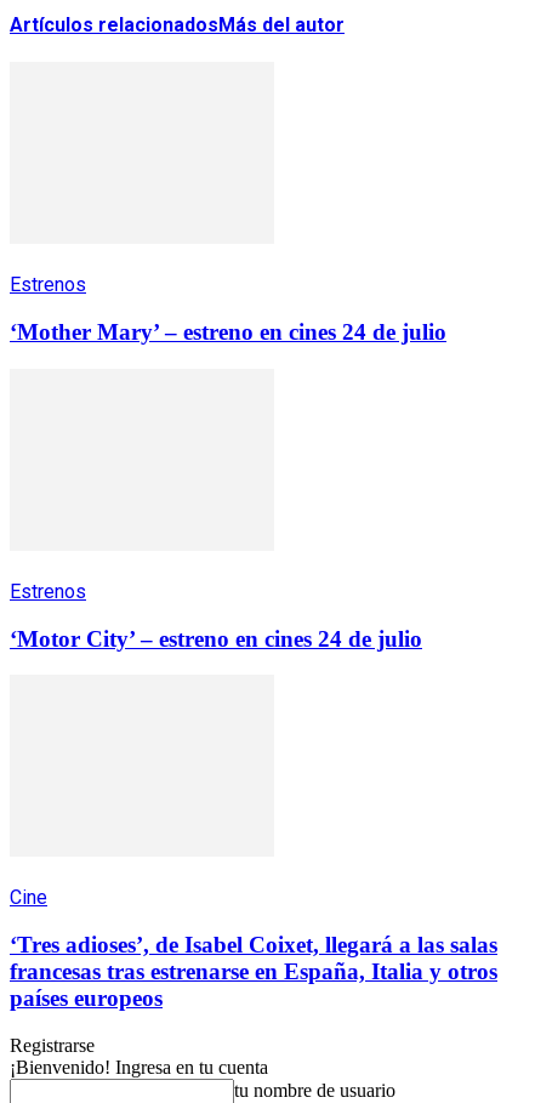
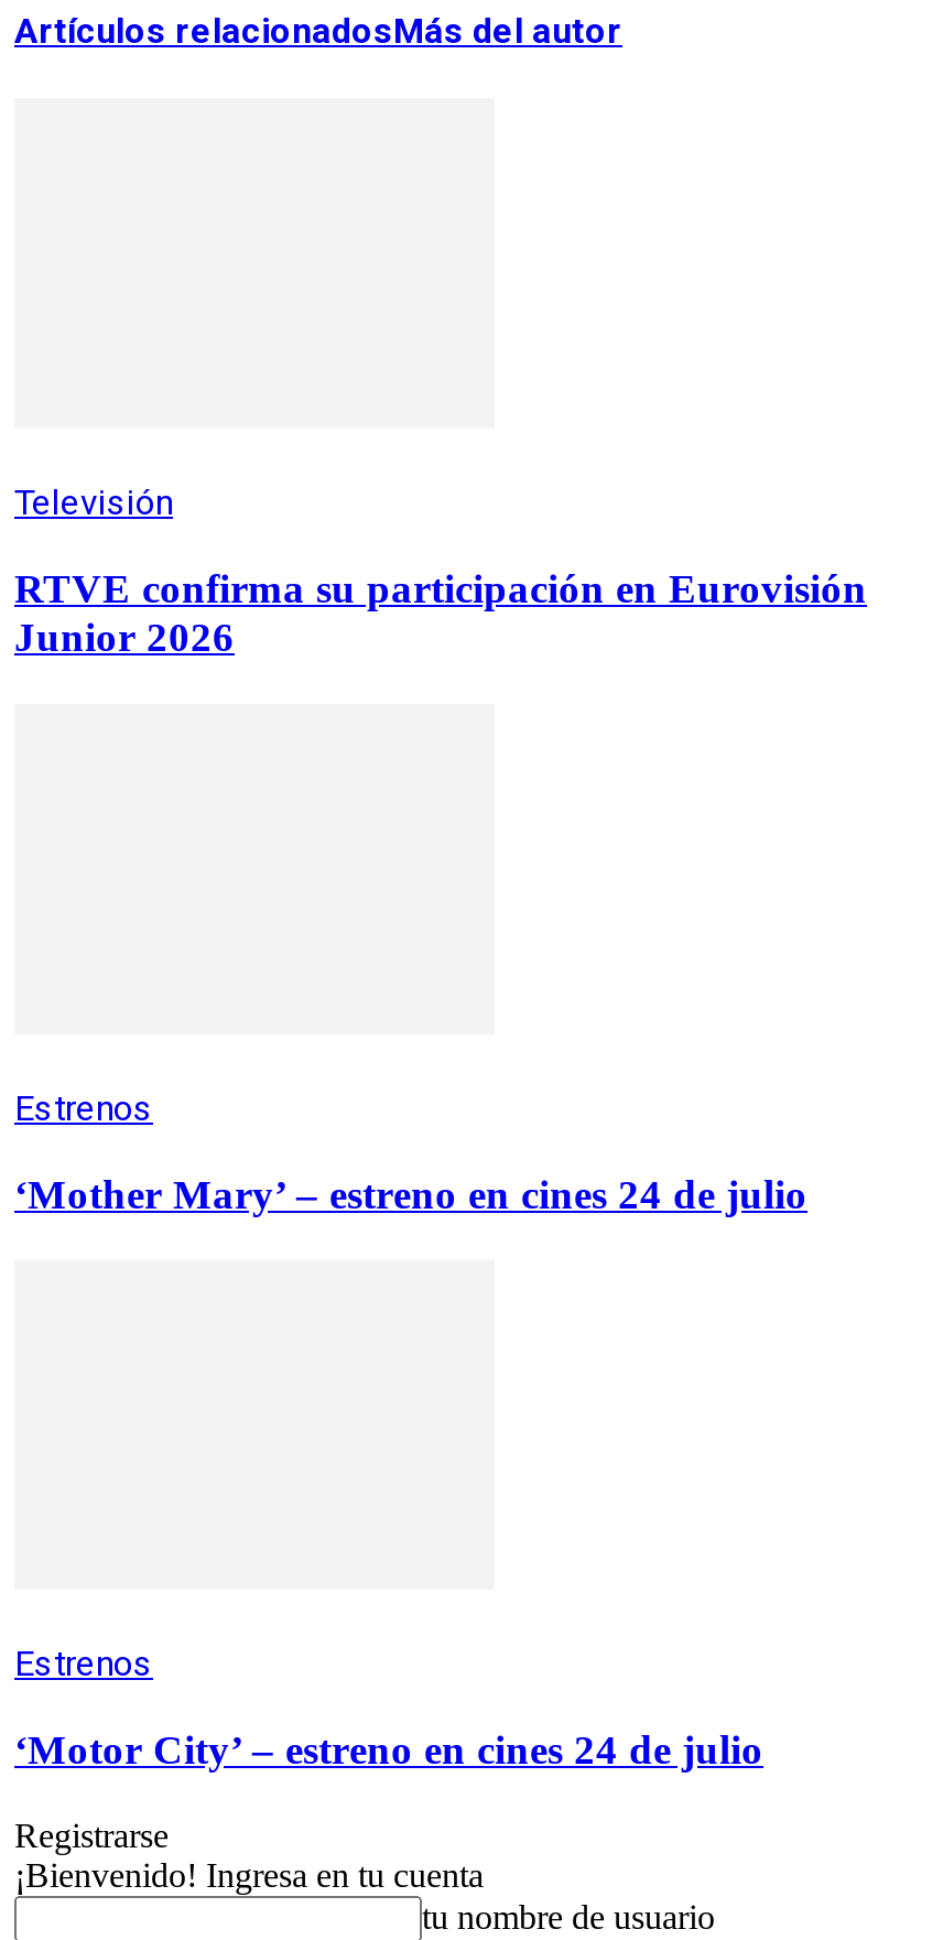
+ Televisión
+ RTVE confirma su participación en Eurovisión
+ Junior 2026

moved down: Estrenos | ‘Mother Mary’ – estreno en cines 24 de julio | Estrenos | ‘Motor City’ – estreno en cines 24 de julio

- Cine
- ‘Tres adioses’, de Isabel Coixet, llegará a las salas
- francesas tras estrenarse en España, Italia y otros
- países europeos
